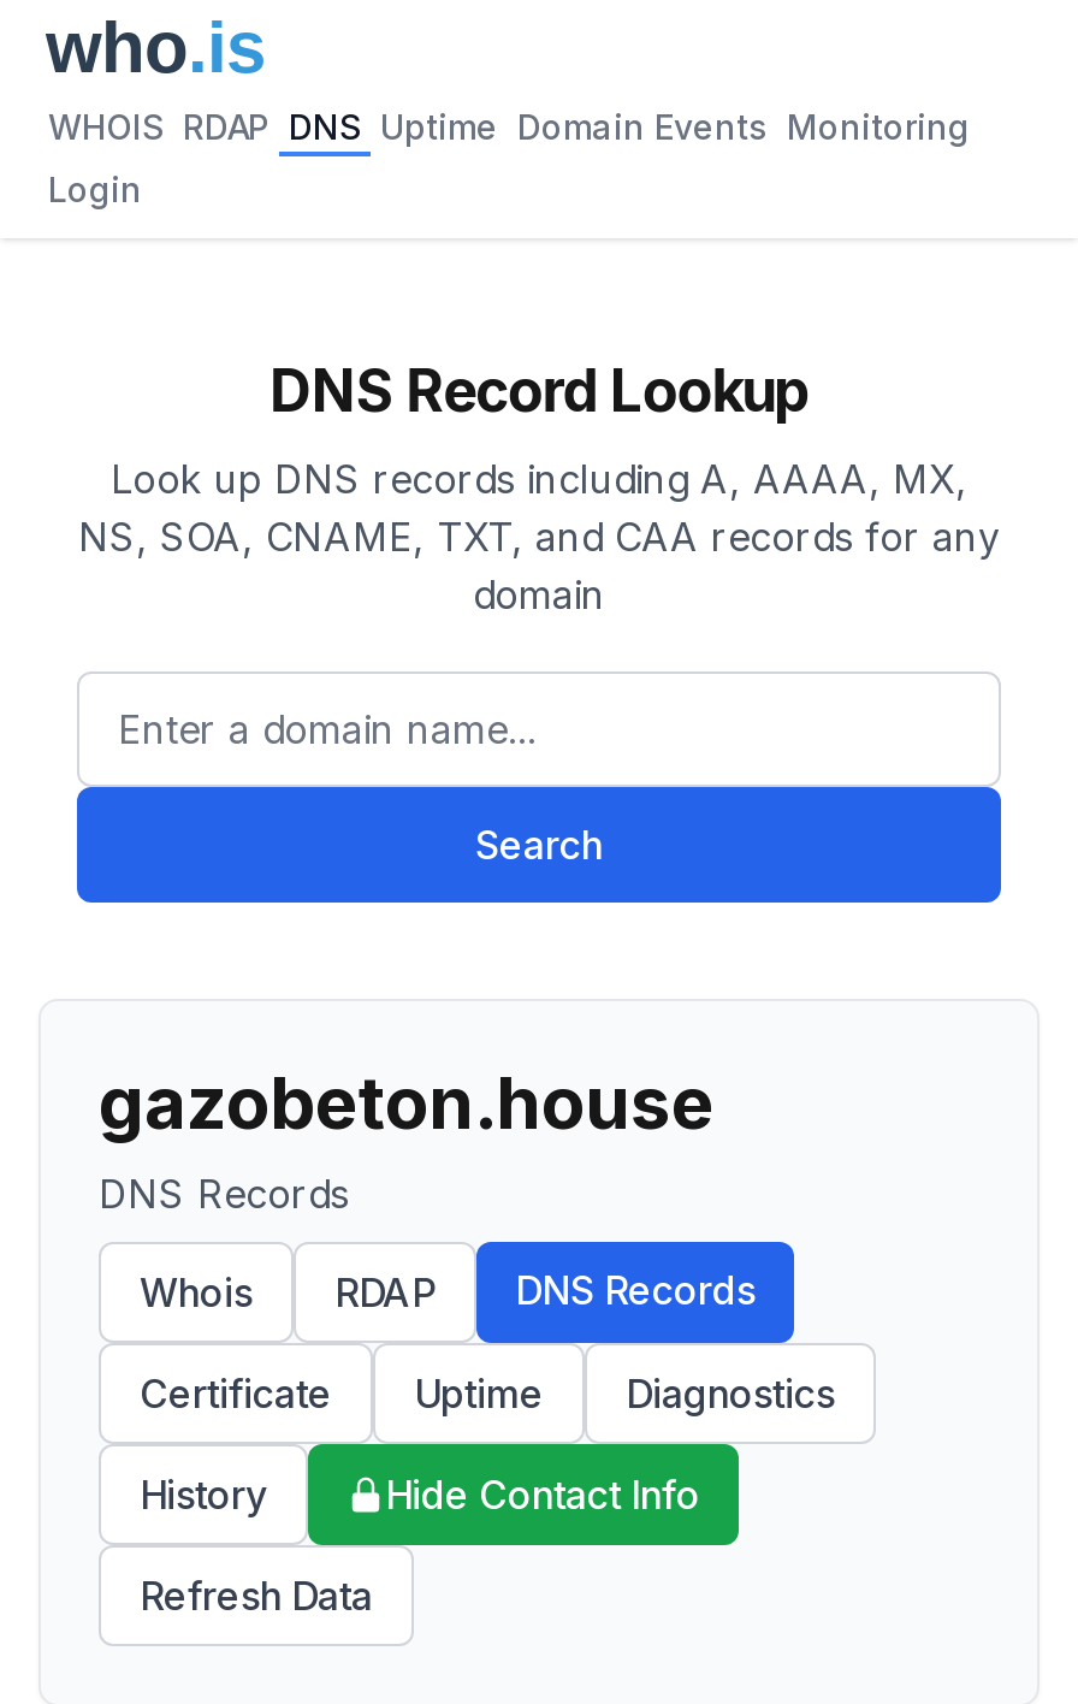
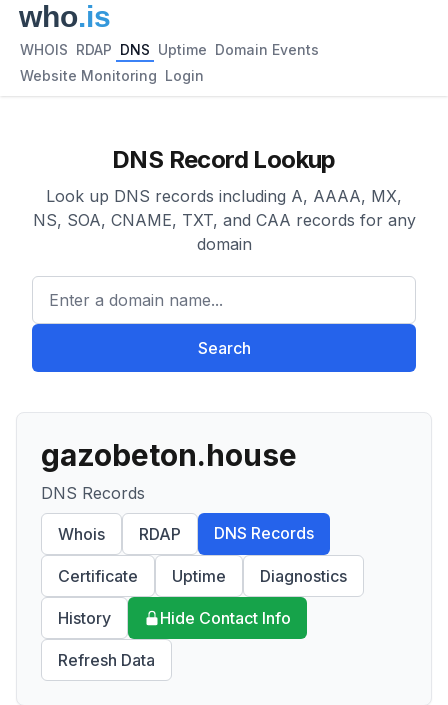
- WHOIS RDAP DNS Uptime Domain Events Monitoring
+ WHOIS RDAP DNS Uptime Domain Events

- Login
+ Website Monitoring Login
